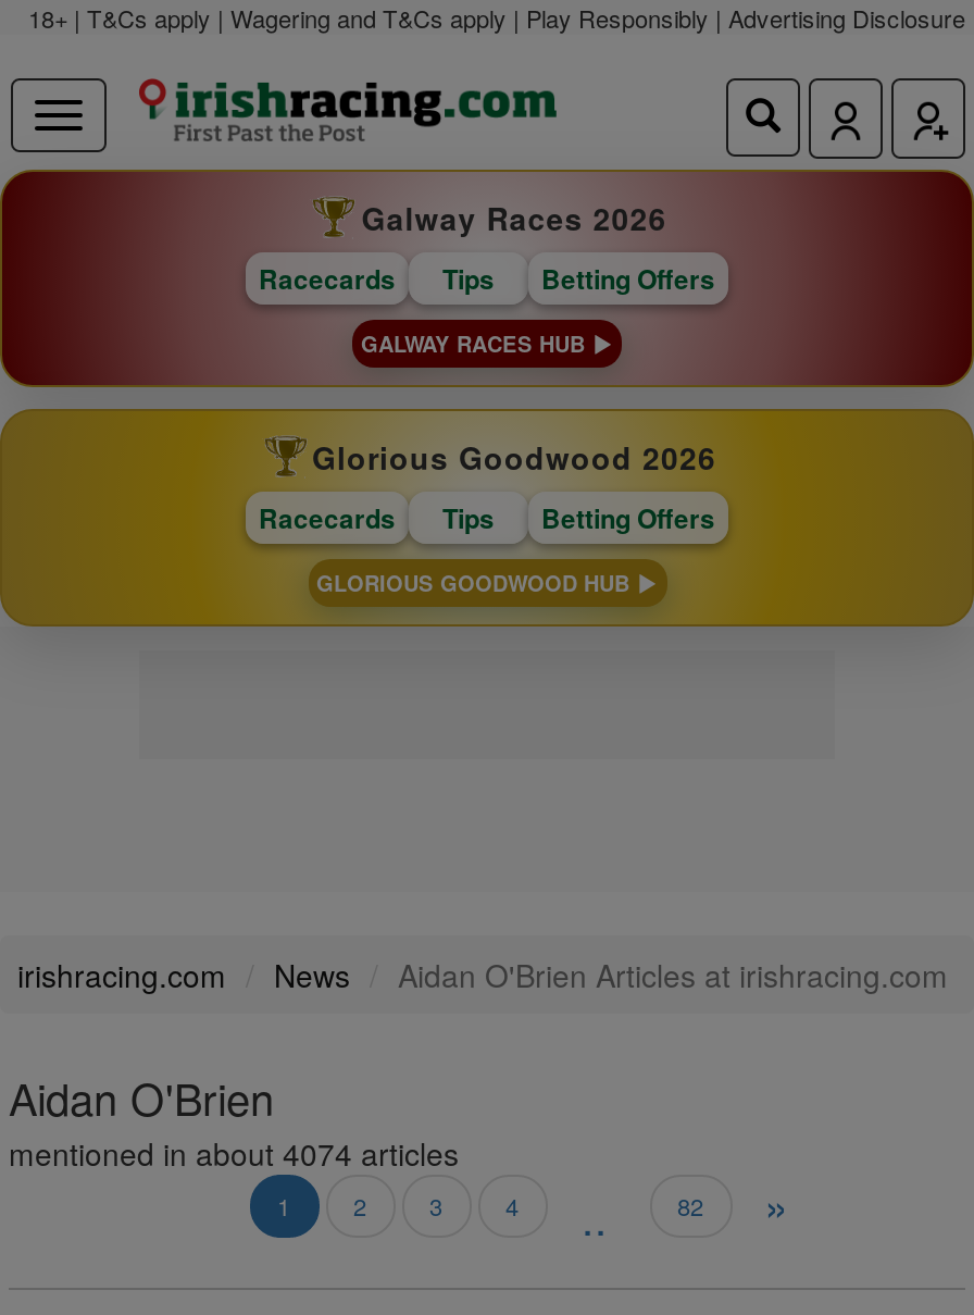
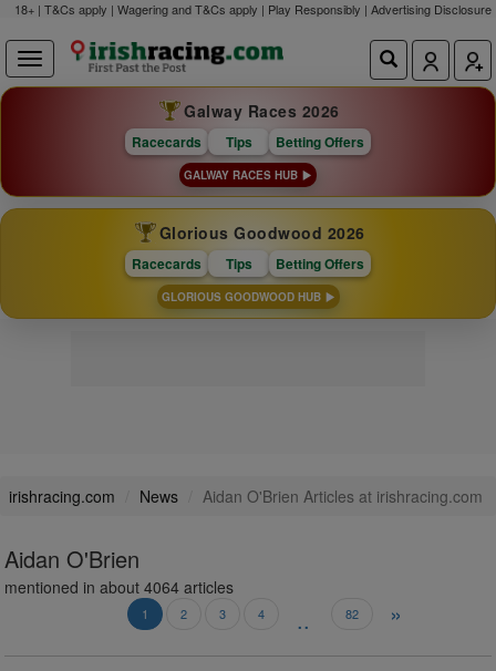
- mentioned in about 4074 articles
+ mentioned in about 4064 articles
